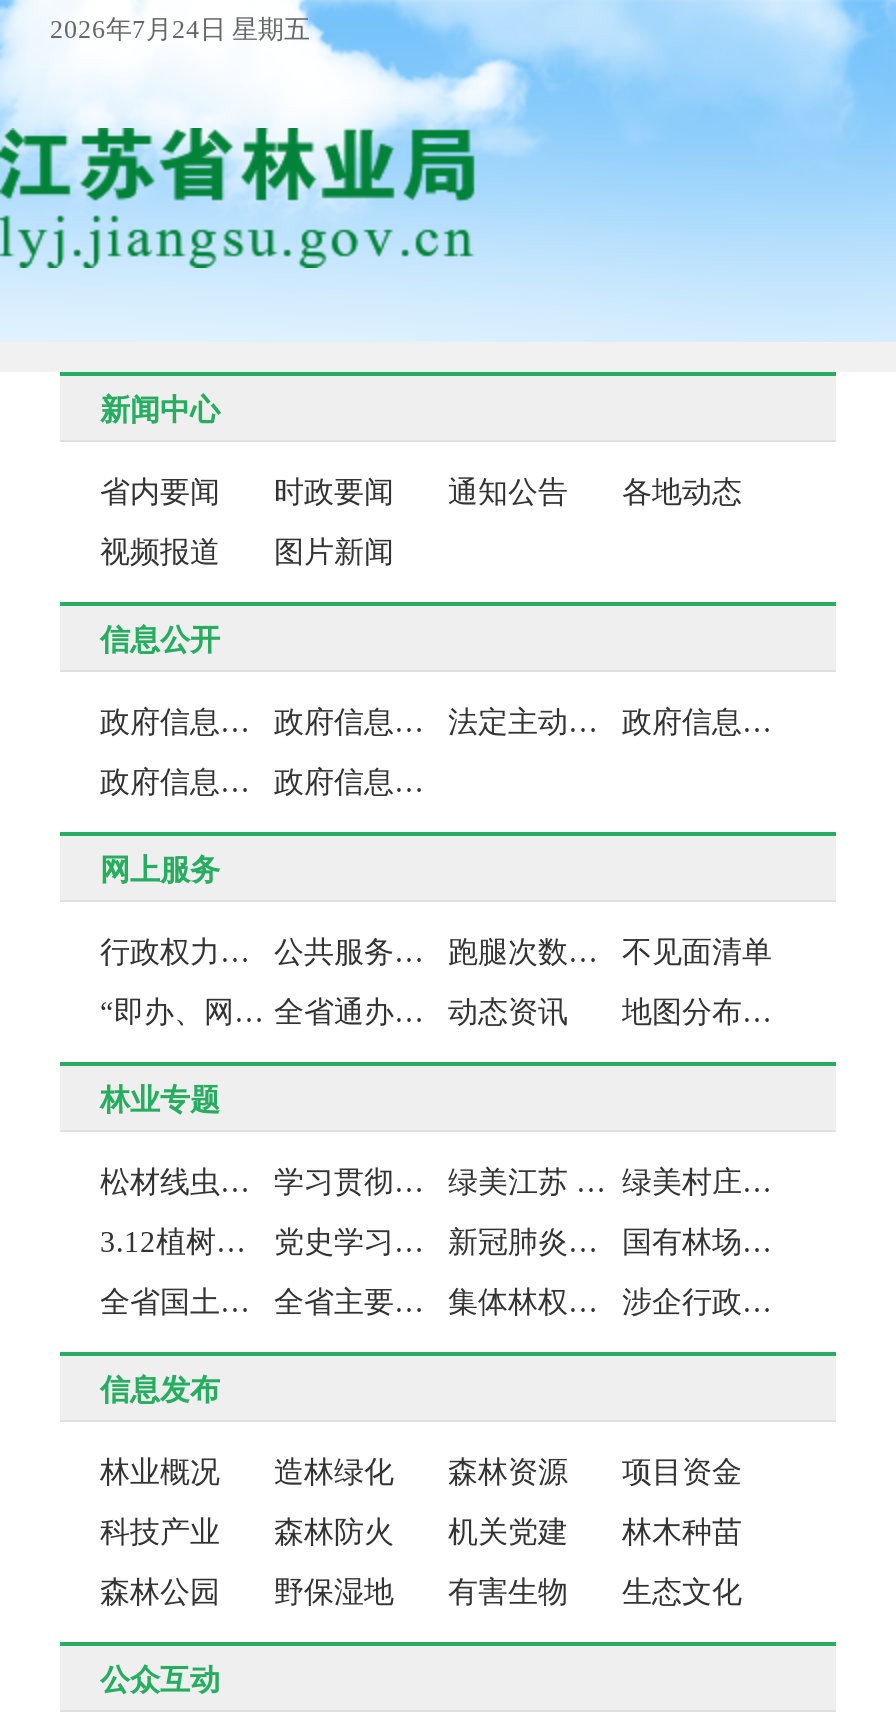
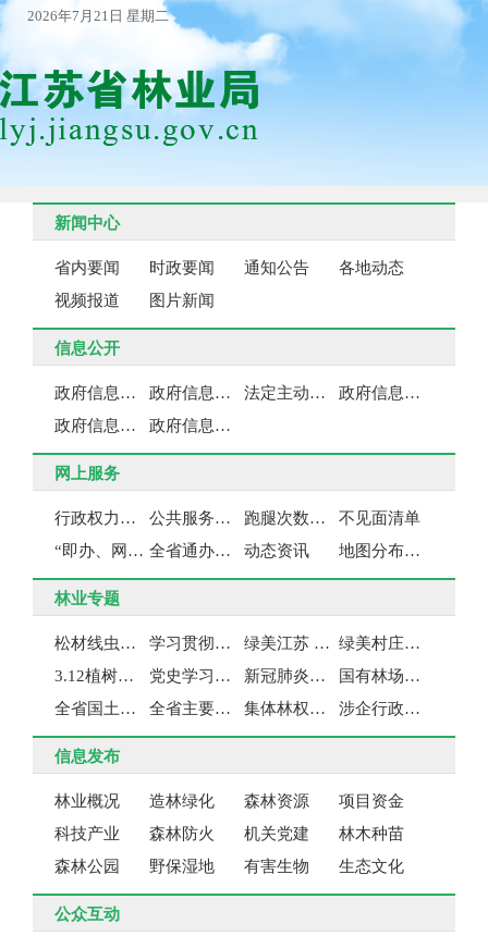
- 2026年7月24日 星期五
+ 2026年7月21日 星期二
